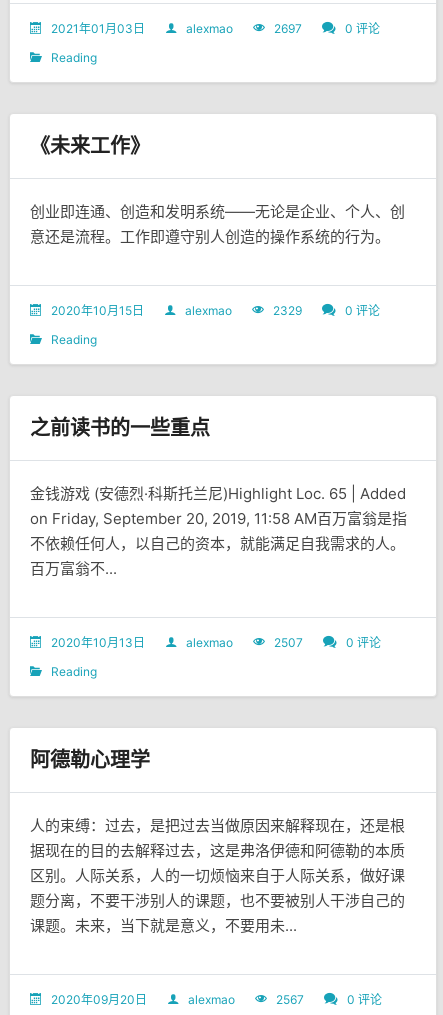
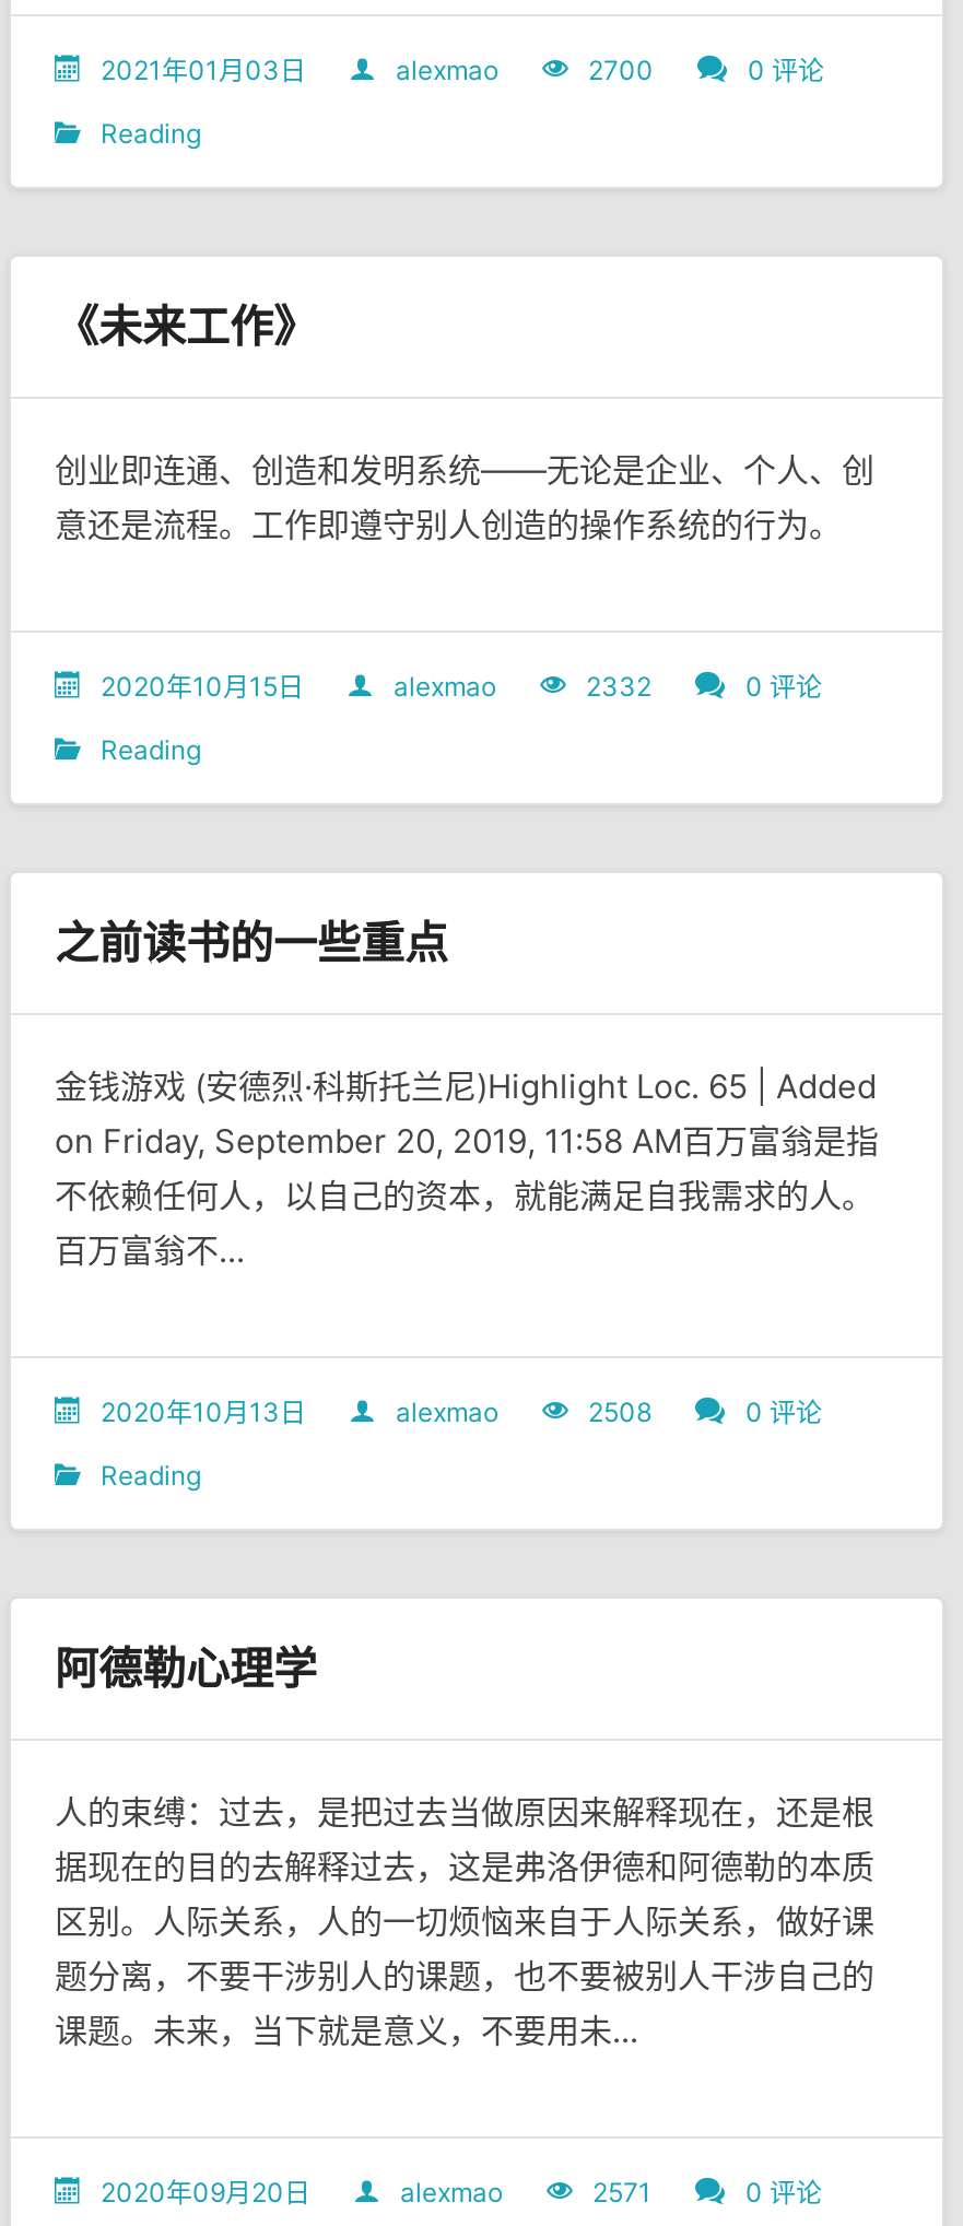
- 2697
+ 2700

- 2329
+ 2332

- 2507
+ 2508

- 2567
+ 2571
